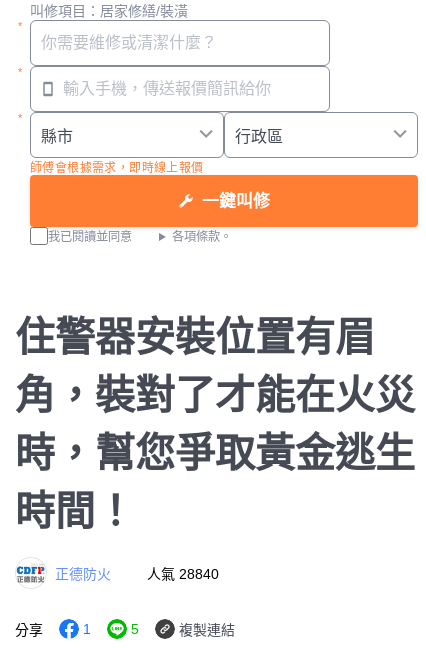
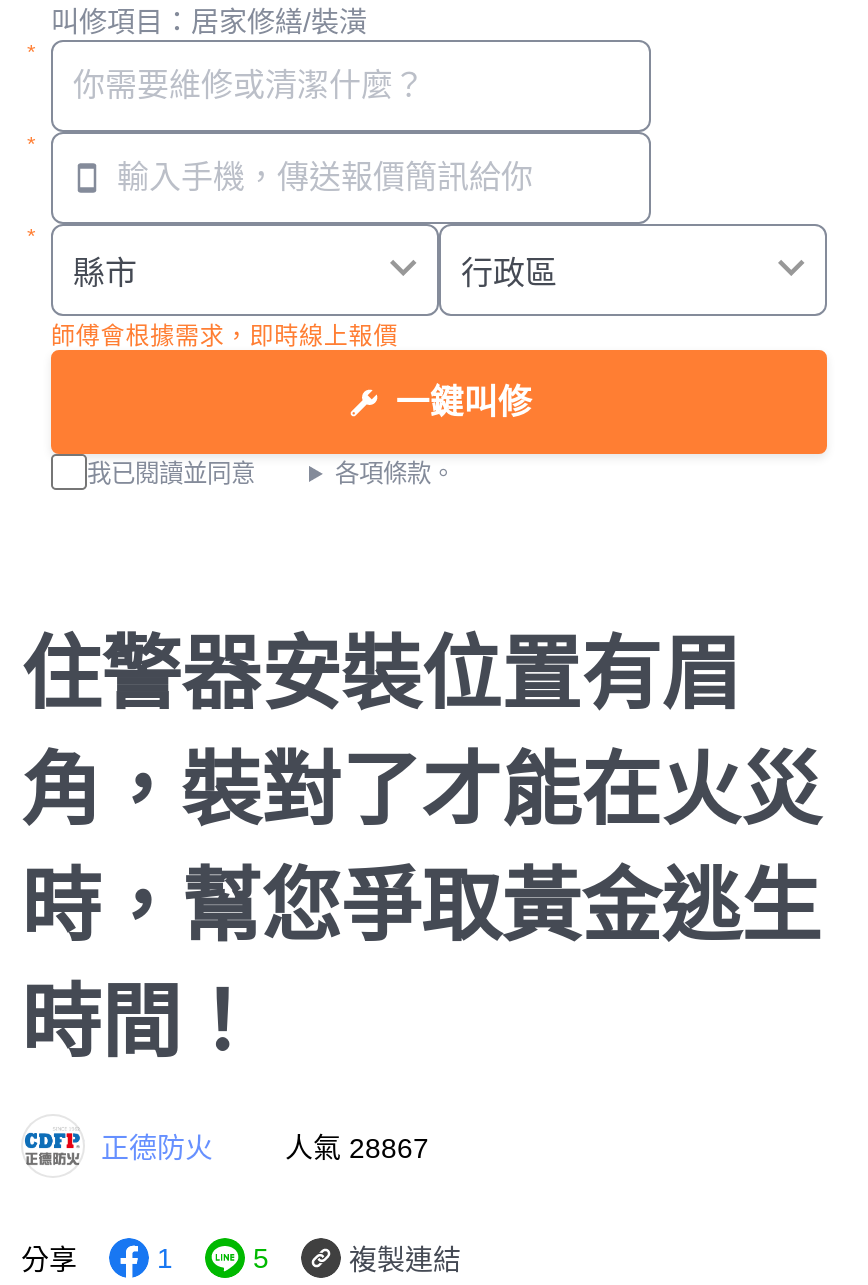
- 人氣 28840
+ 人氣 28867
